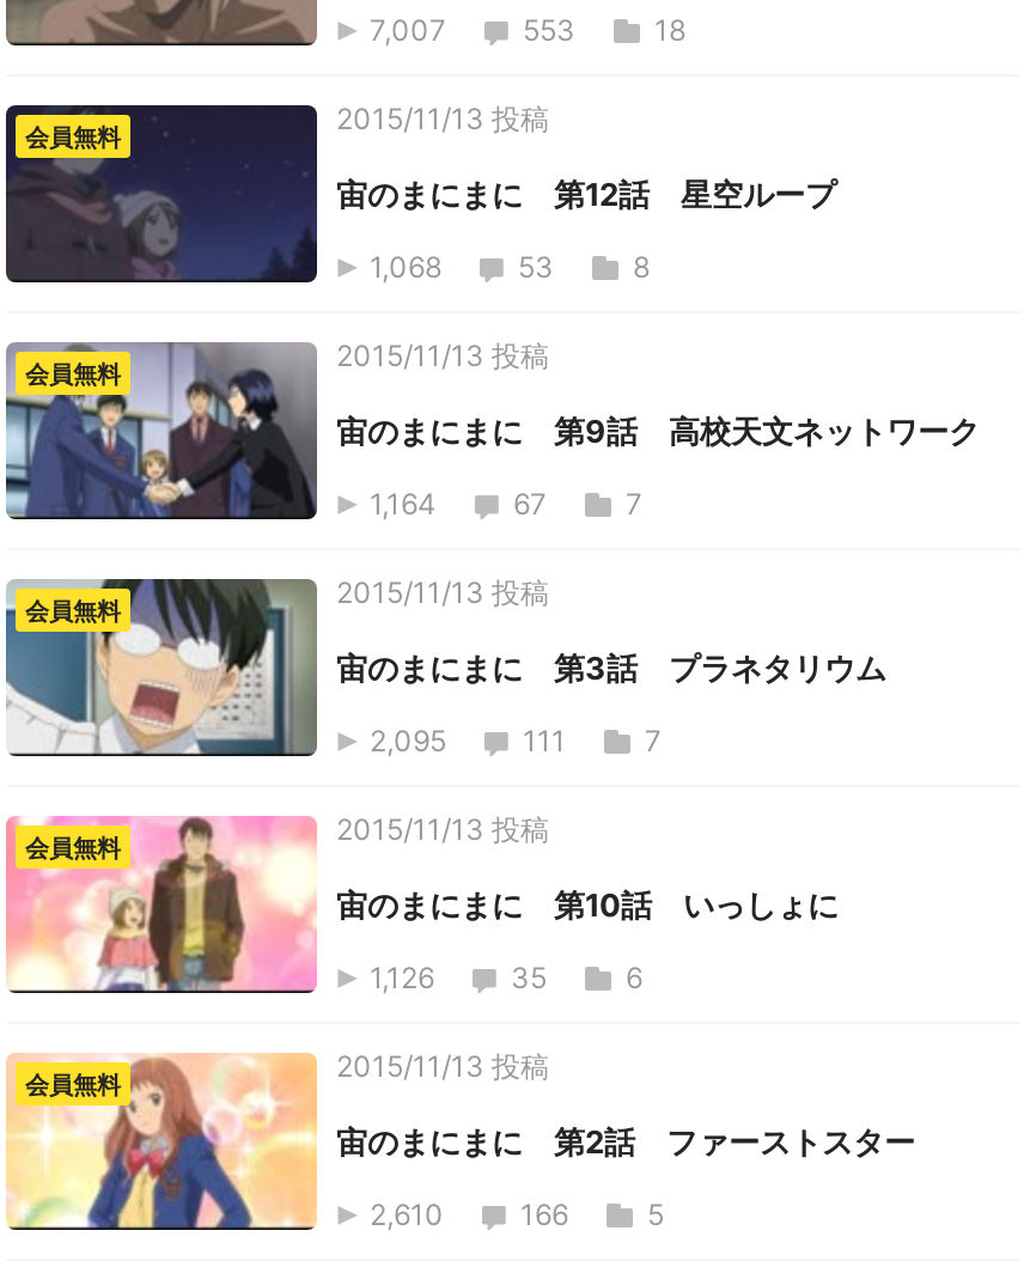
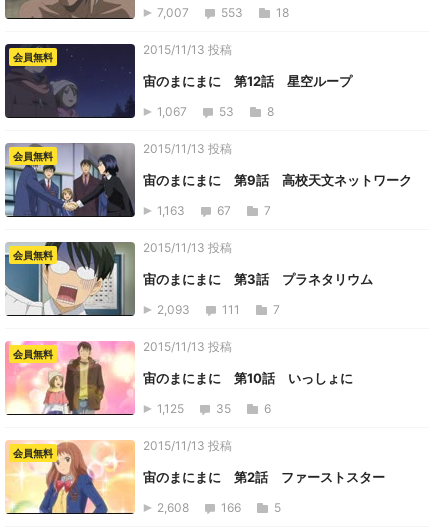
- 1,068
+ 1,067

- 1,164
+ 1,163

- 2,095
+ 2,093

- 1,126
+ 1,125

- 2,610
+ 2,608
